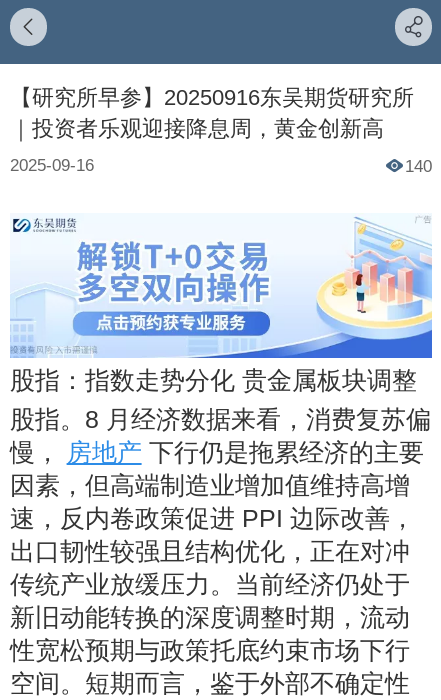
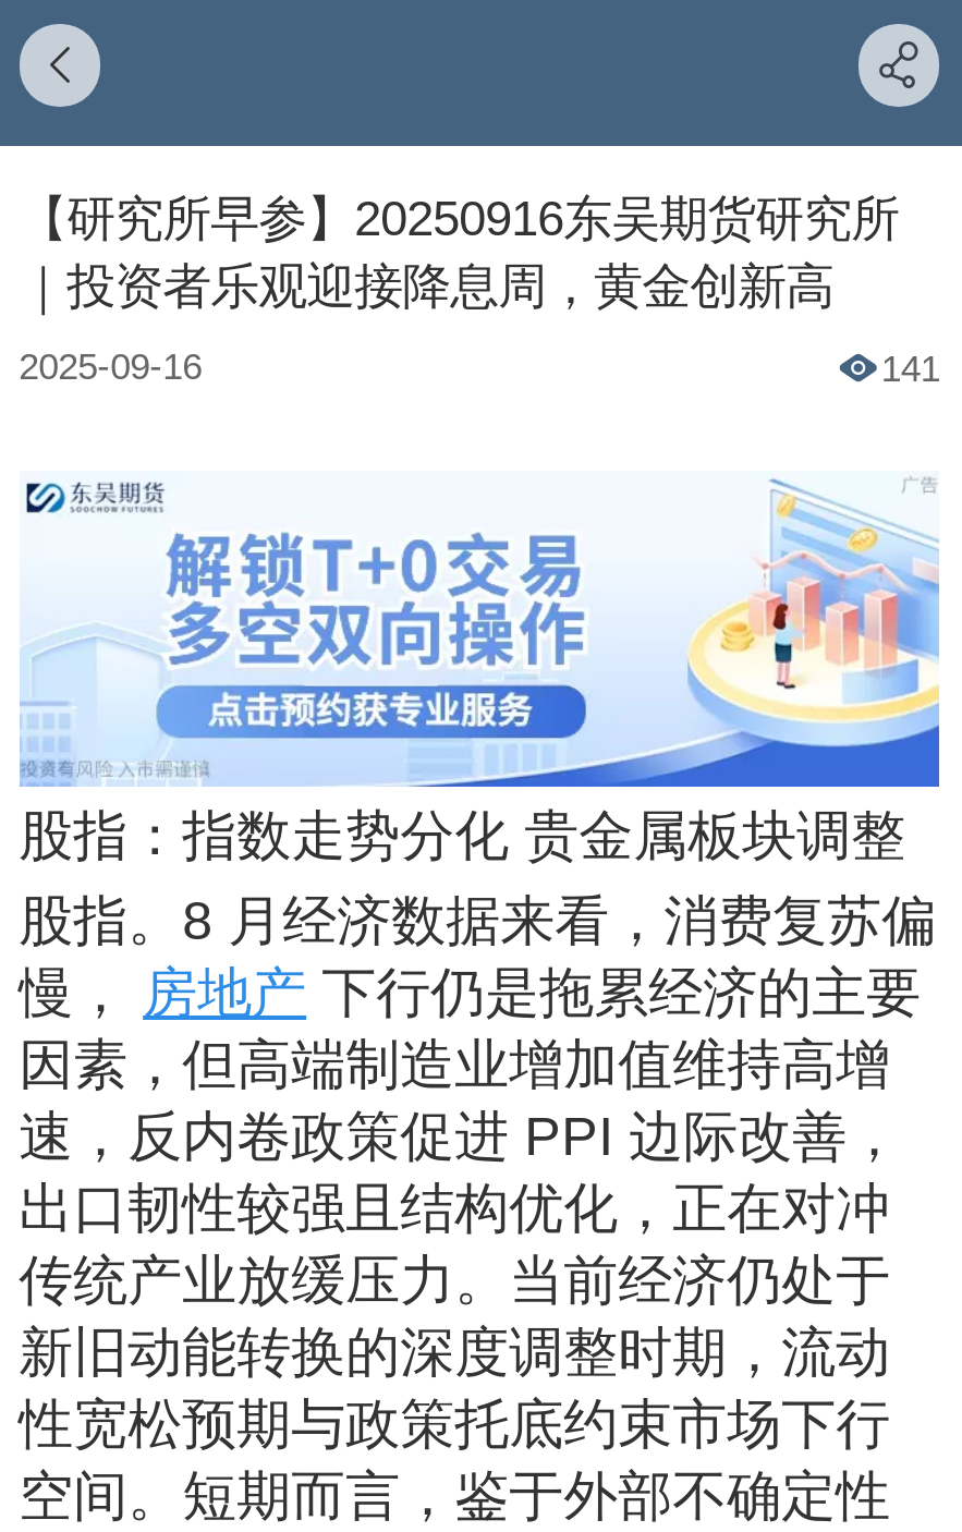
- 140
+ 141
